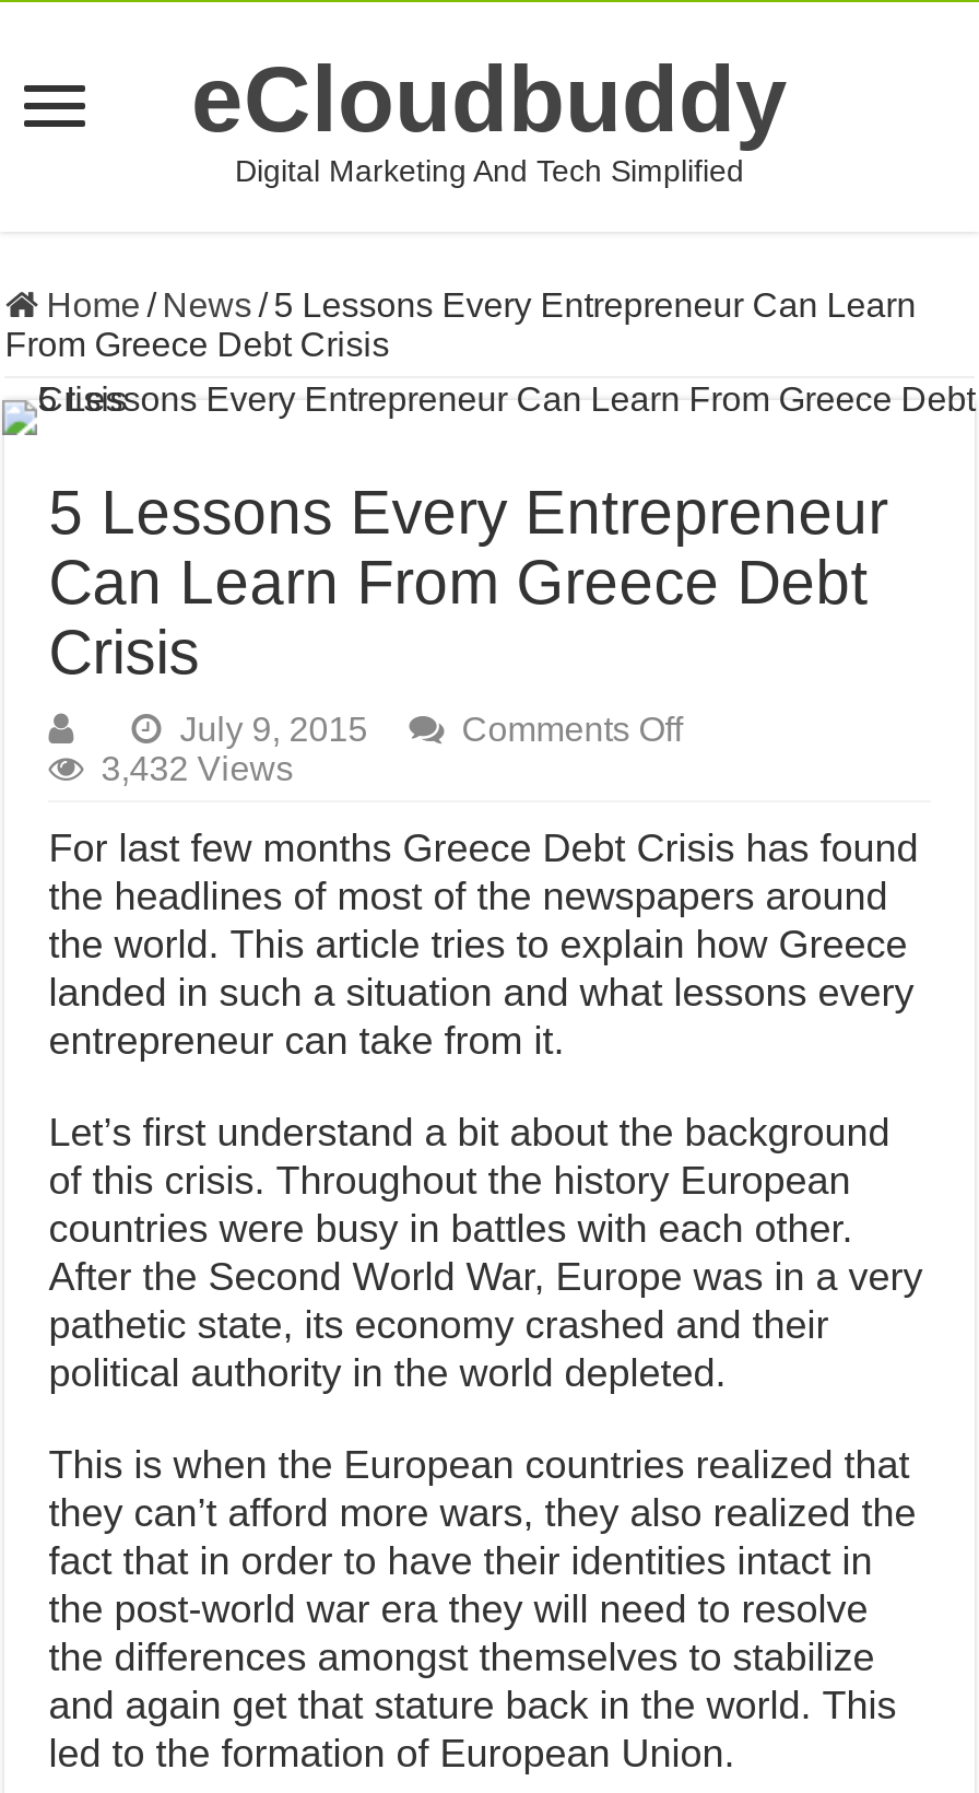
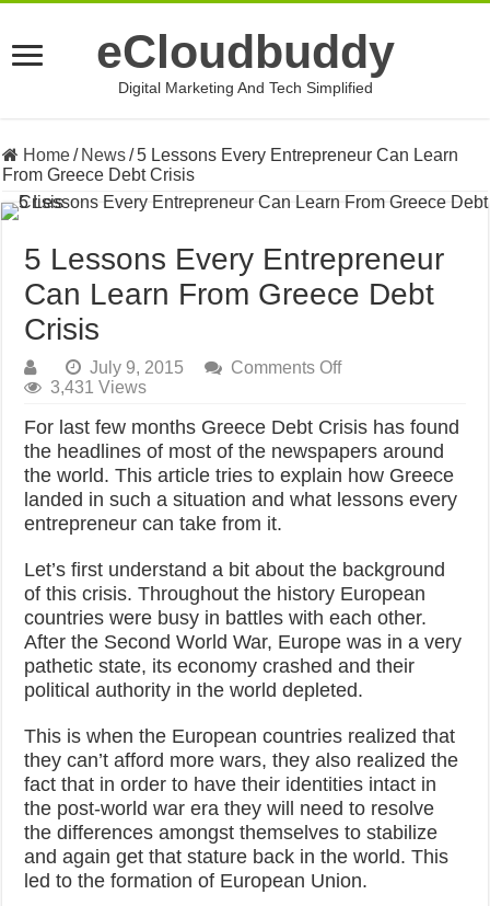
- 3,432 Views
+ 3,431 Views
